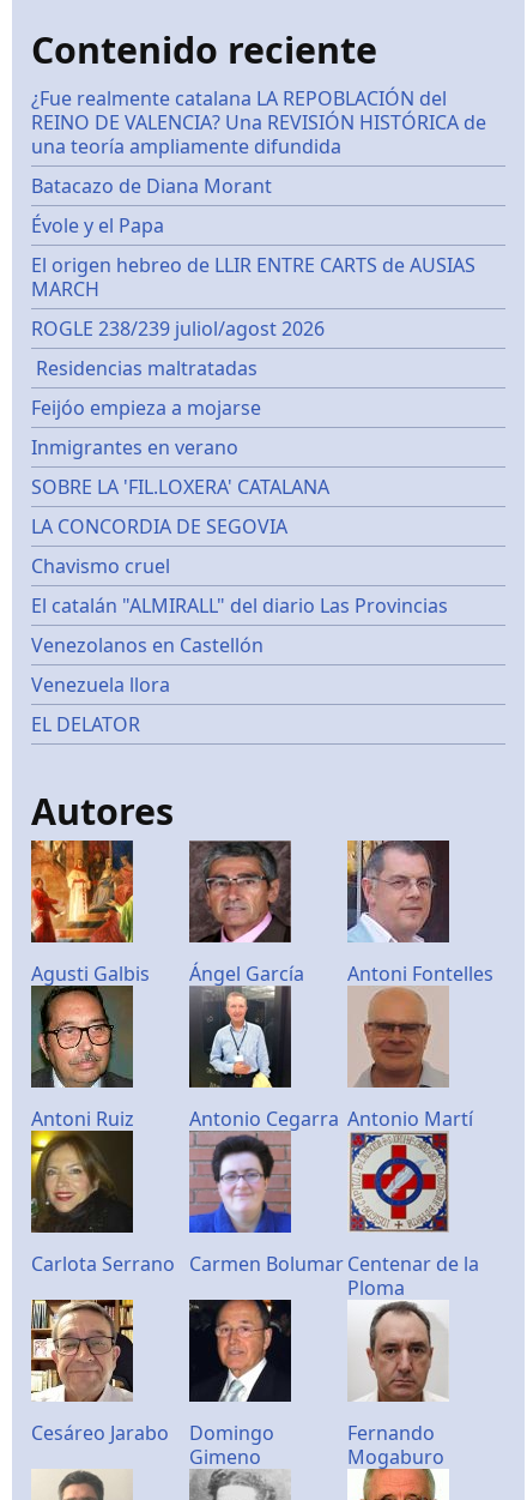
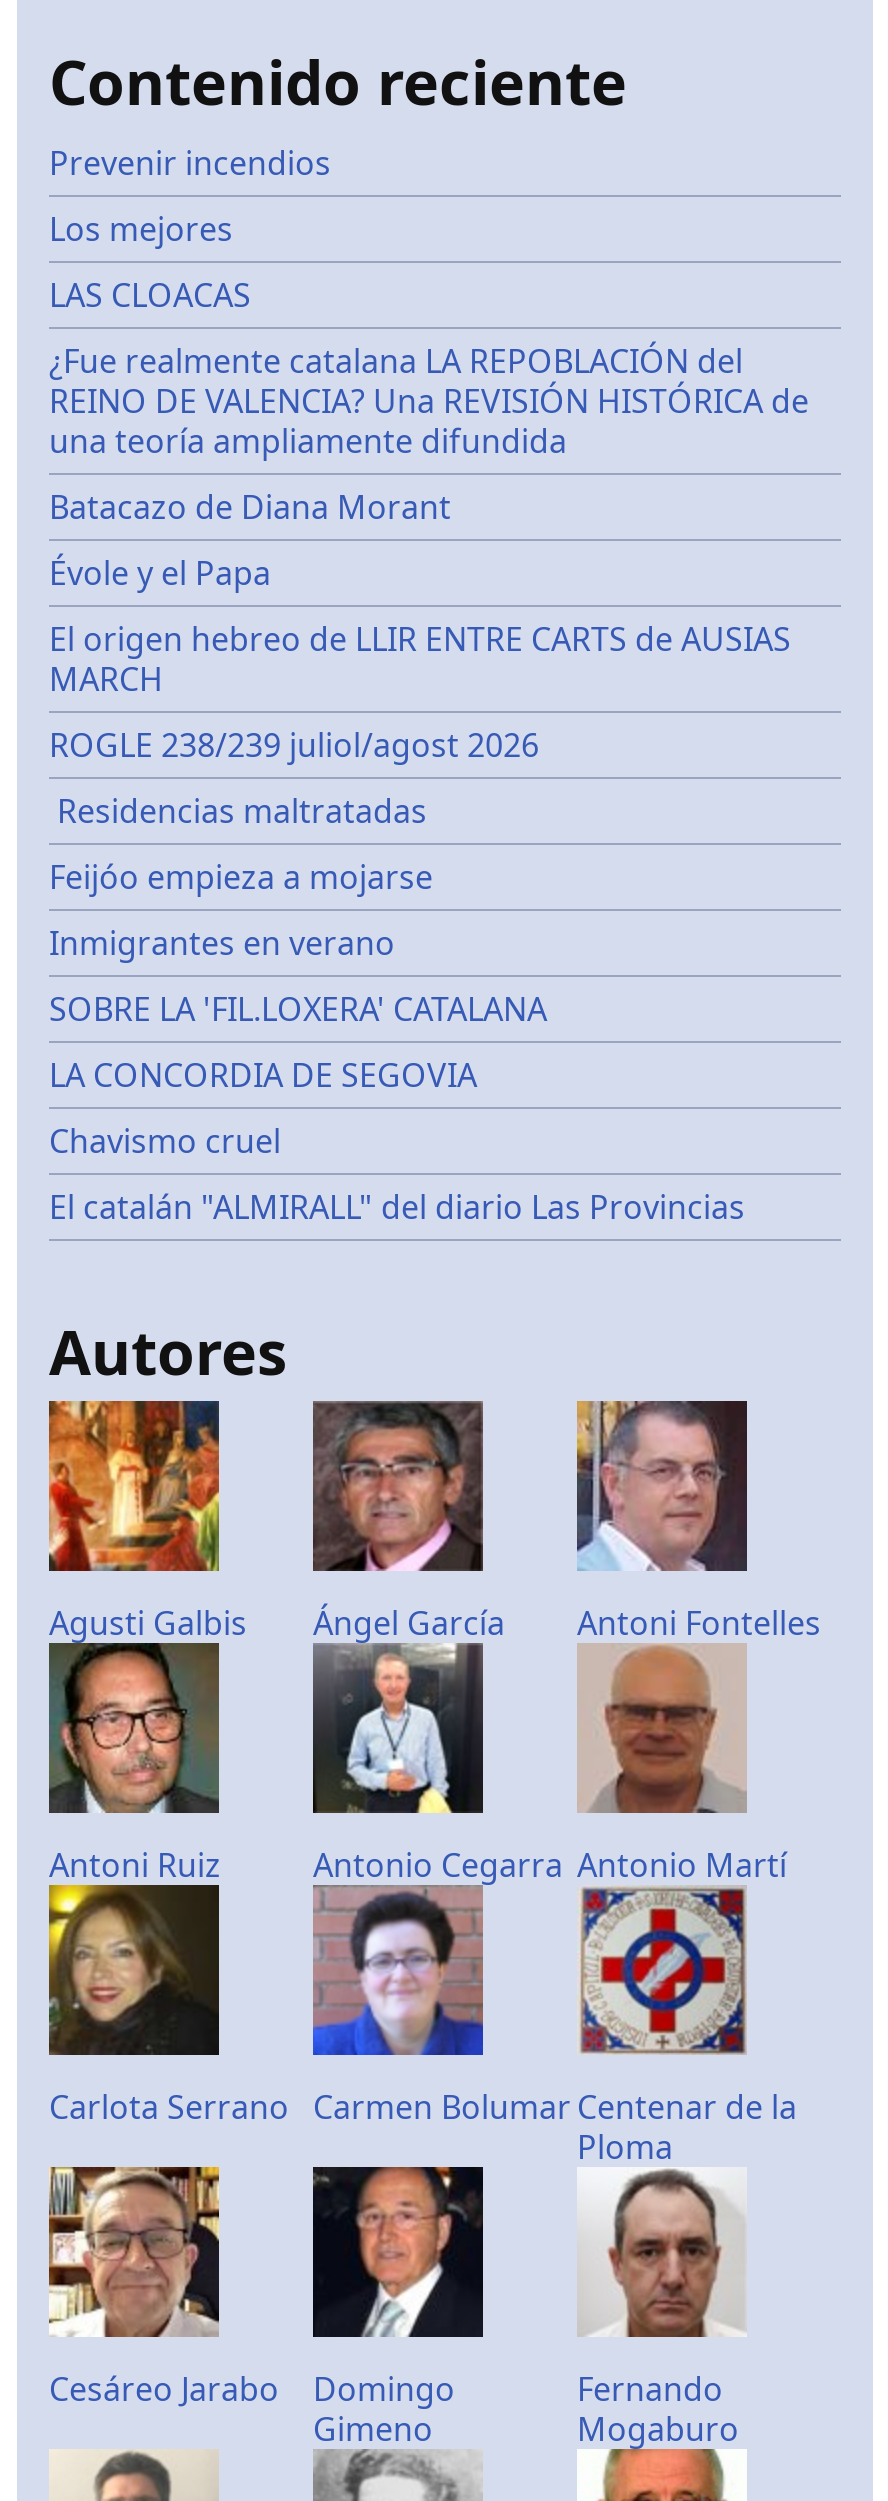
+ Prevenir incendios
+ Los mejores
+ LAS CLOACAS

moved down: ¿Fue realmente catalana LA REPOBLACIÓN del | REINO DE VALENCIA? Una REVISIÓN HISTÓRICA de | una teoría ampliamente difundida | ... | Chavismo cruel | El catalán "ALMIRALL" del diario Las Provincias

- Venezolanos en Castellón
- Venezuela llora
- EL DELATOR
